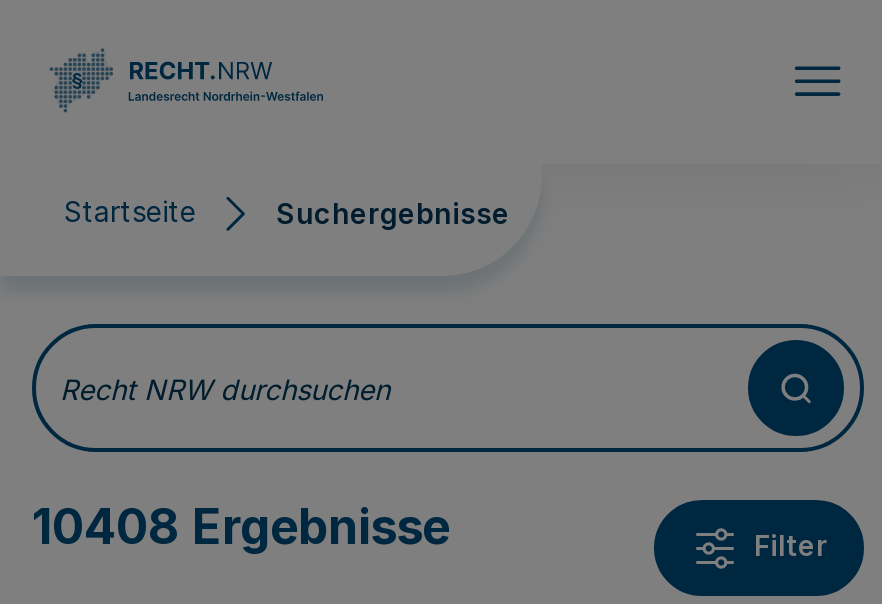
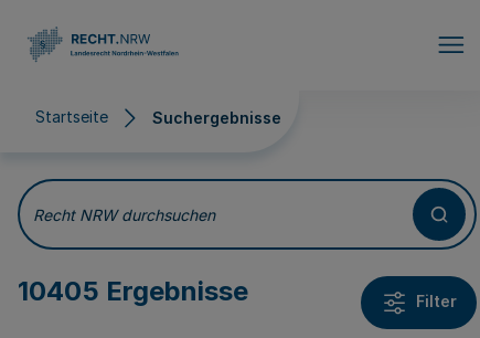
- 10408 Ergebnisse
+ 10405 Ergebnisse
